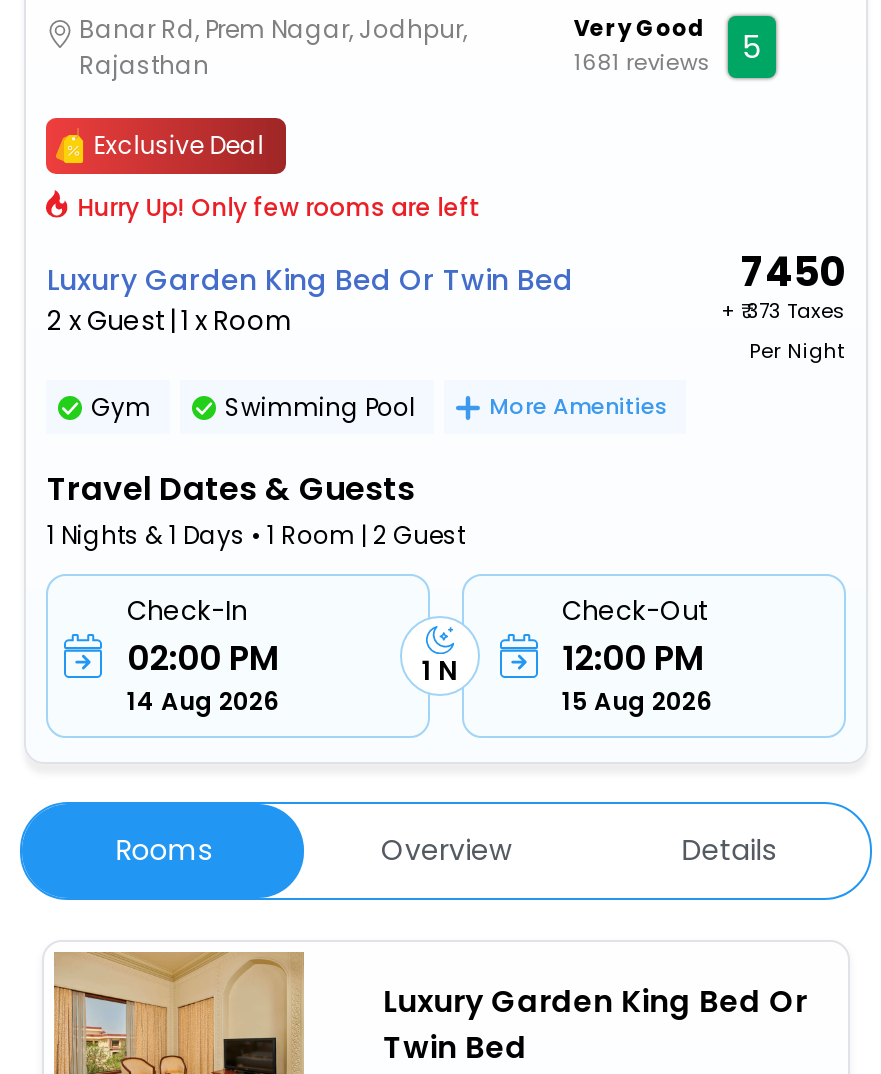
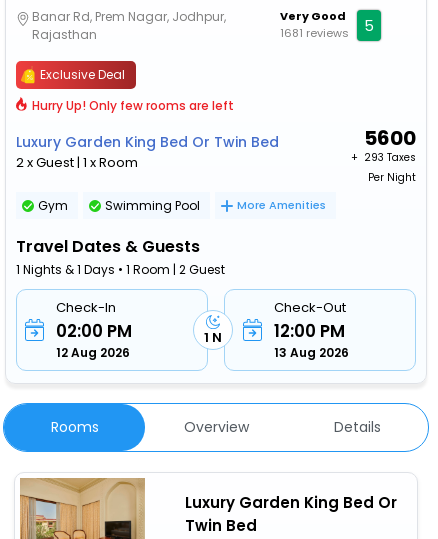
- 7450
+ 5600

- + ₹ 373 Taxes
+ + ₹ 293 Taxes

- 14 Aug 2026
+ 12 Aug 2026

- 15 Aug 2026
+ 13 Aug 2026
